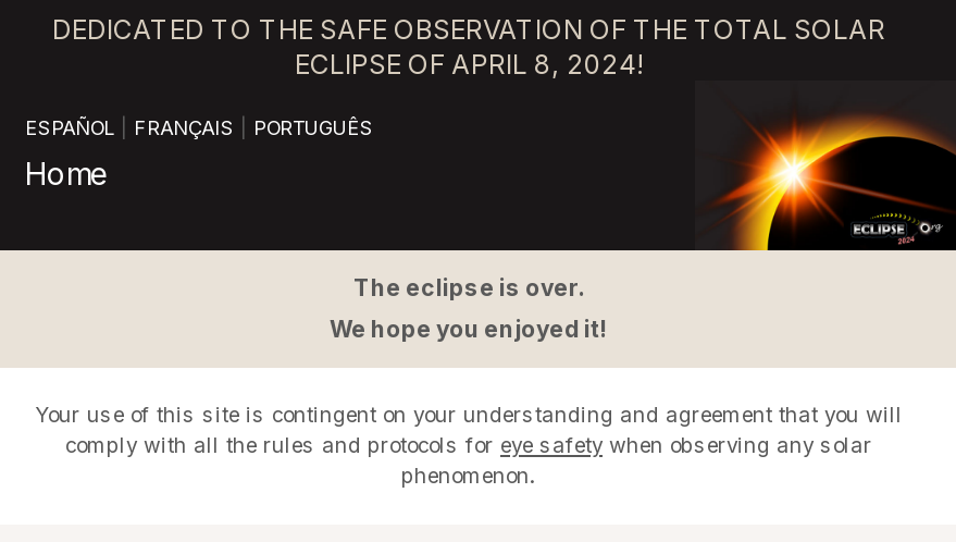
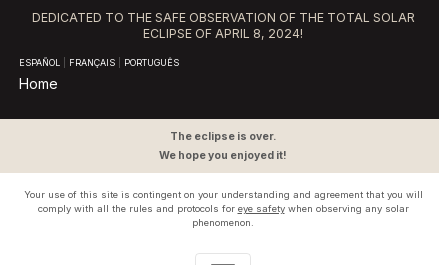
- [image]
